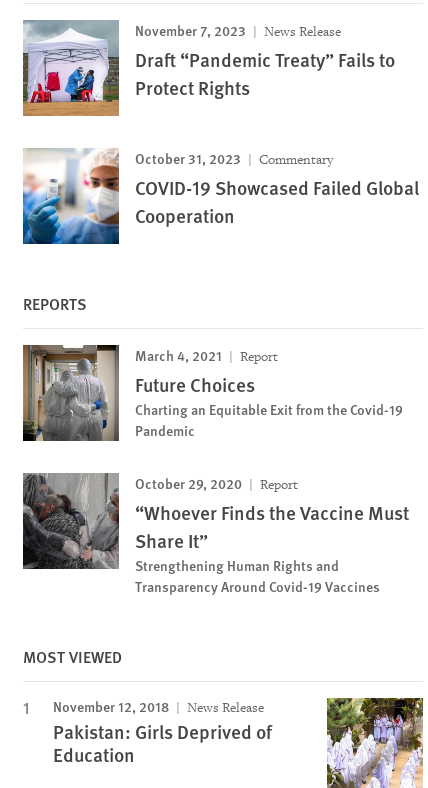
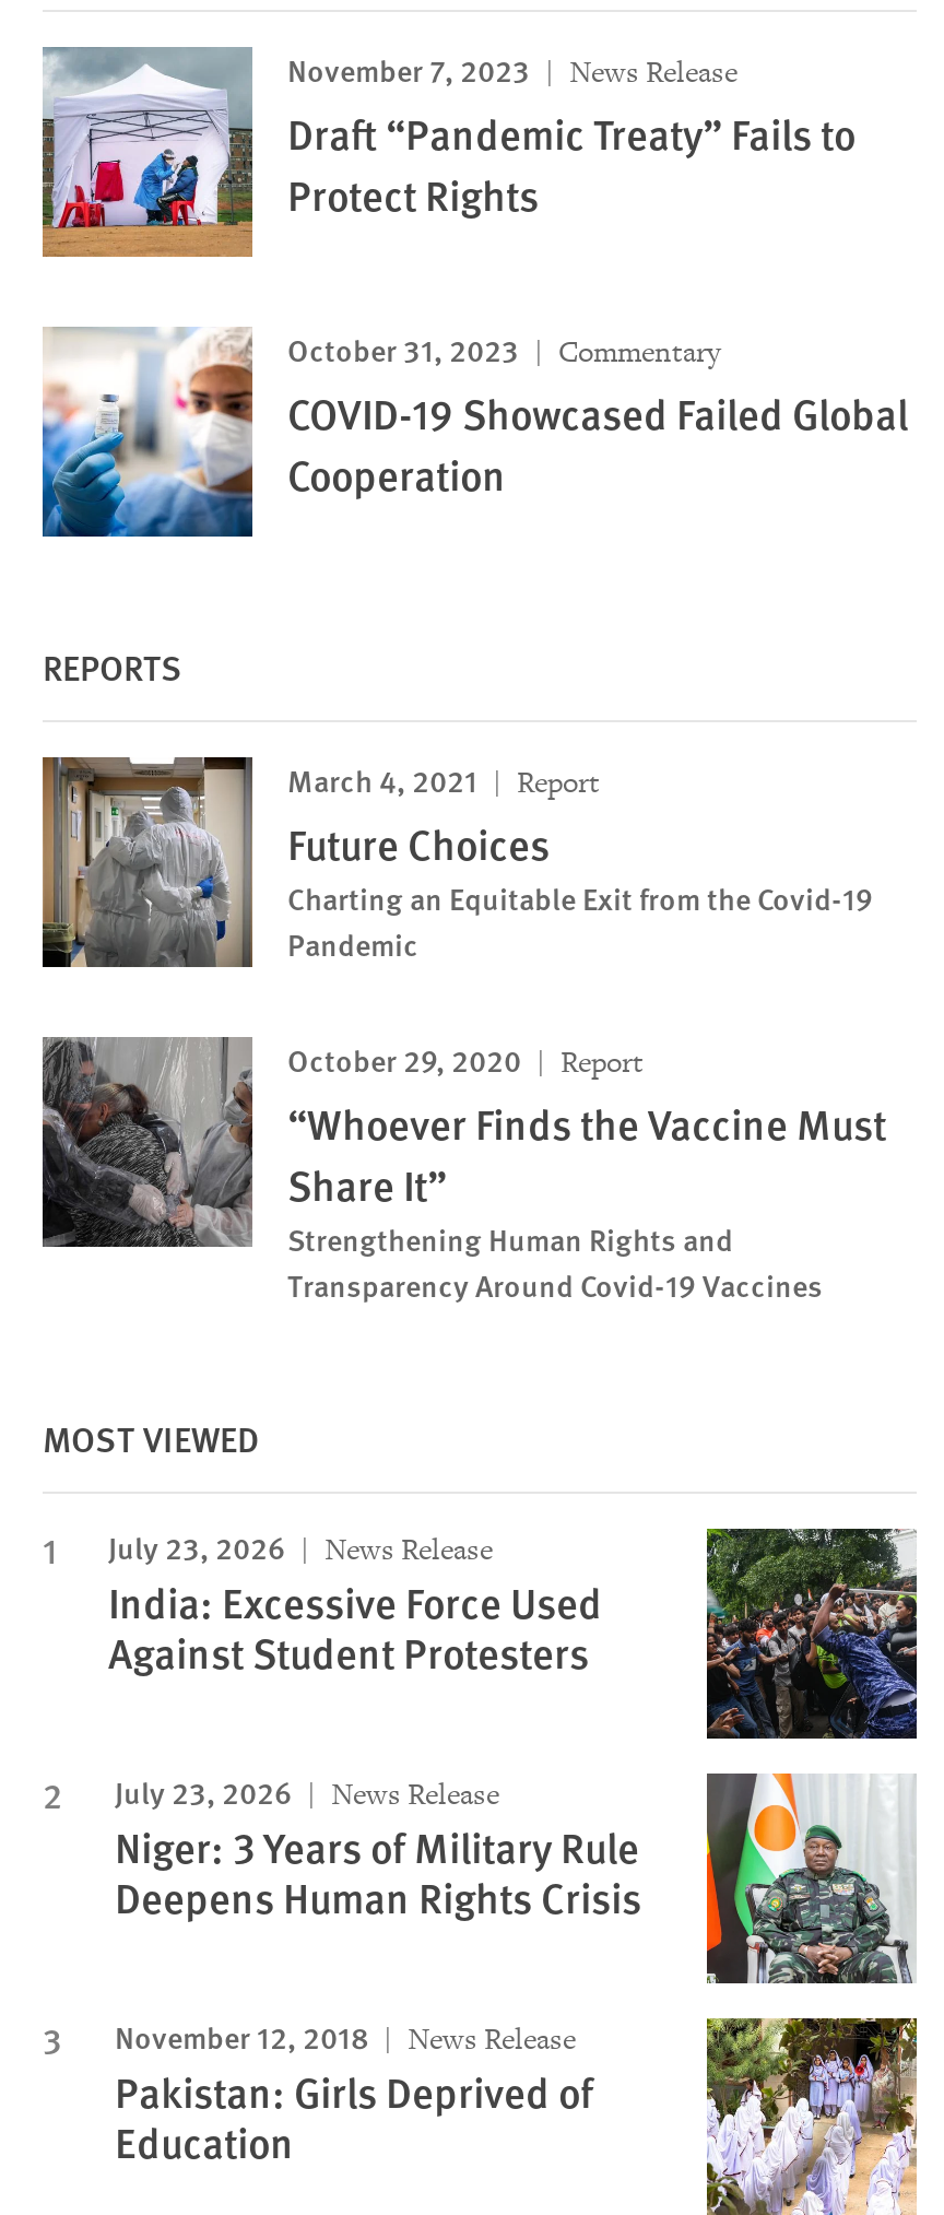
+ [image]
+ July 23, 2026
+ News Release
+ India: Excessive Force Used
+ Against Student Protesters
+ July 23, 2026
+ News Release
+ Niger: 3 Years of Military Rule
+ Deepens Human Rights Crisis

+ [image]
